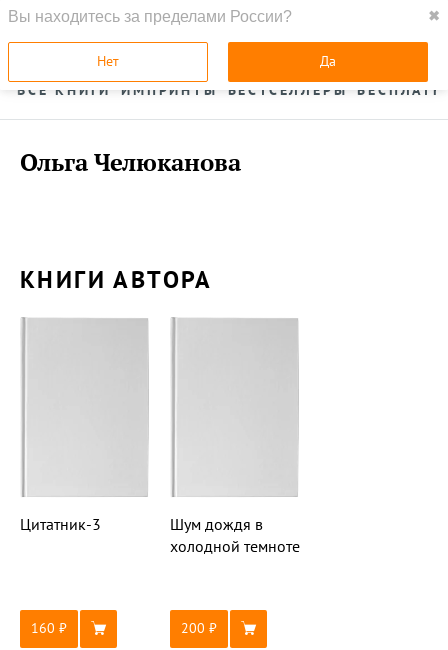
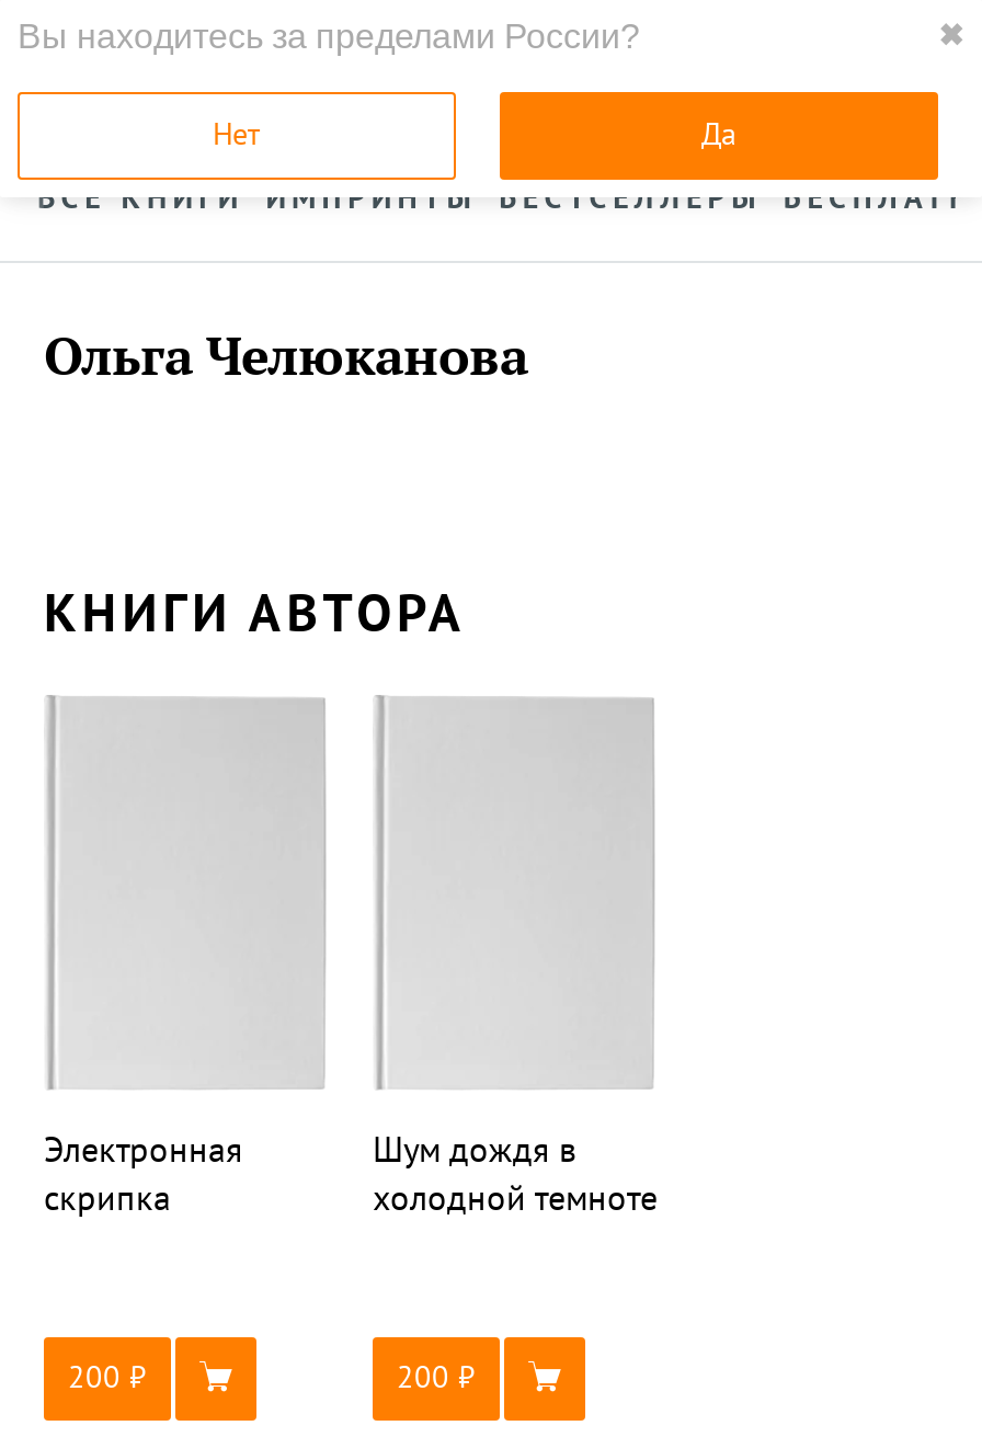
- Цитатник-3
+ Электронная
+ скрипка

- 160
+ 200
